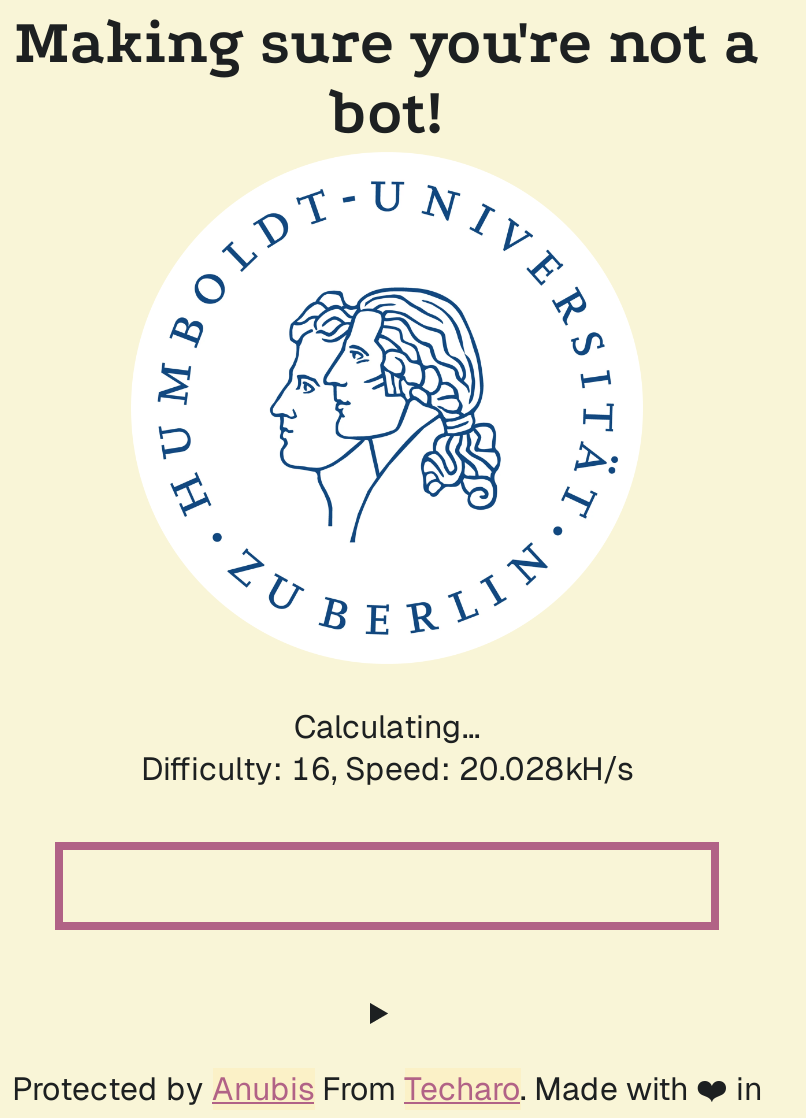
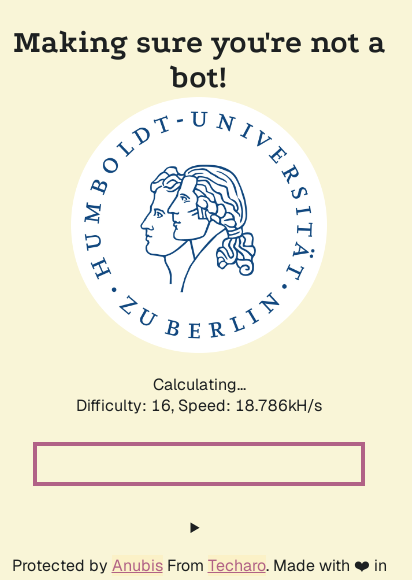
- Difficulty: 16, Speed: 20.028kH/s
+ Difficulty: 16, Speed: 18.786kH/s
